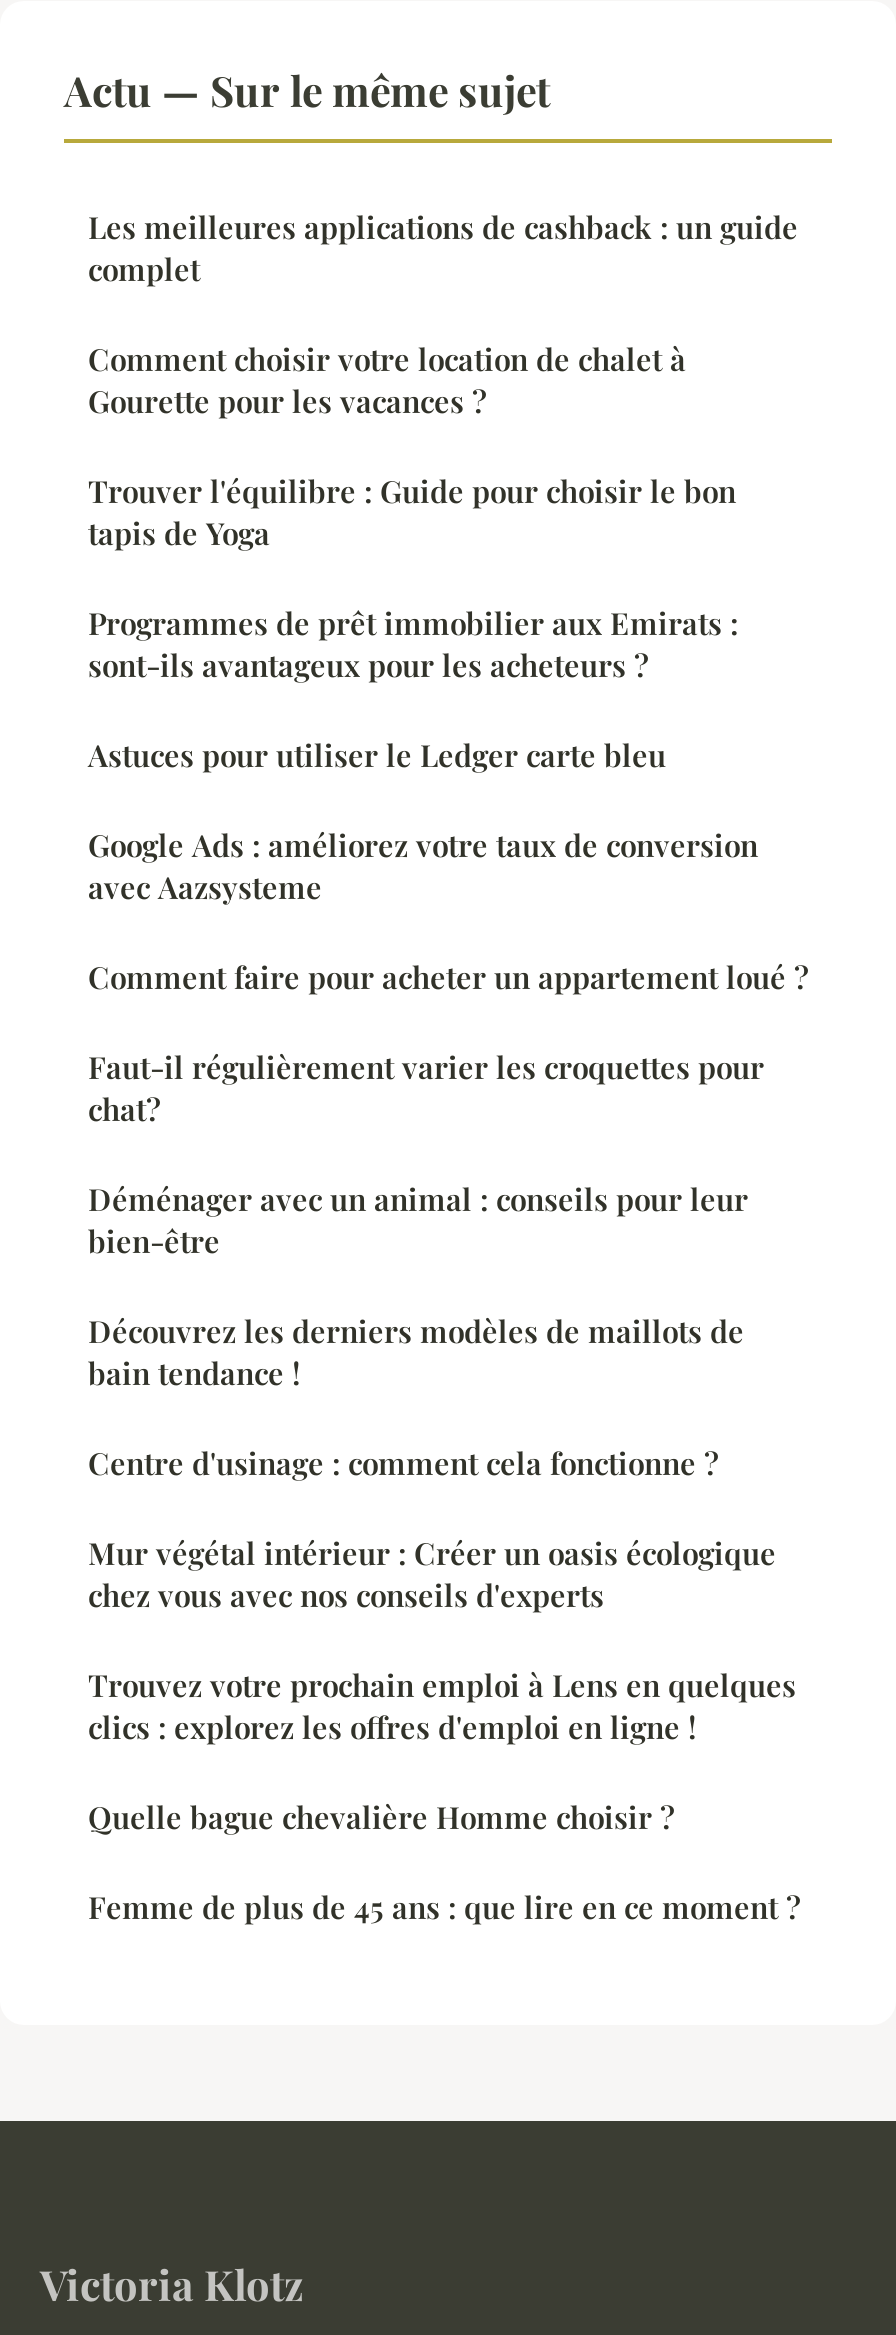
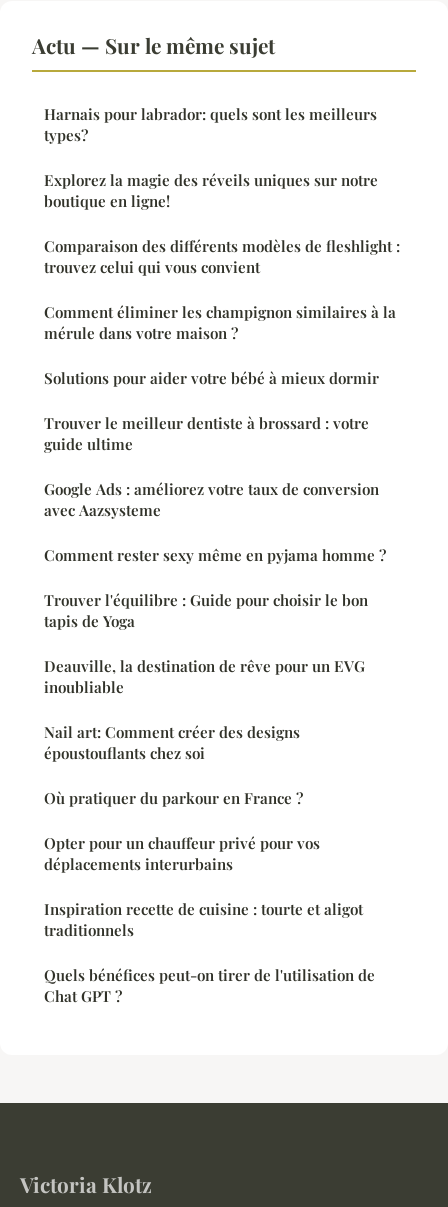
- Les meilleures applications de cashback : un guide
- complet
- Comment choisir votre location de chalet à
- Gourette pour les vacances ?
- Programmes de prêt immobilier aux Emirats :
- sont-ils avantageux pour les acheteurs ?
- Astuces pour utiliser le Ledger carte bleu
+ Harnais pour labrador: quels sont les meilleurs
+ types?
+ Explorez la magie des réveils uniques sur notre
+ boutique en ligne!
+ Comparaison des différents modèles de fleshlight :
+ trouvez celui qui vous convient
+ Comment éliminer les champignon similaires à la
+ mérule dans votre maison ?
+ Solutions pour aider votre bébé à mieux dormir
+ Trouver le meilleur dentiste à brossard : votre
+ guide ultime

moved down: Trouver l'équilibre : Guide pour choisir le bon | tapis de Yoga

moved down: Google Ads : améliorez votre taux de conversion | avec Aazsysteme

- Comment faire pour acheter un appartement loué ?
- Faut-il régulièrement varier les croquettes pour
- chat?
- Déménager avec un animal : conseils pour leur
- bien-être
- Découvrez les derniers modèles de maillots de
- bain tendance !
- Centre d'usinage : comment cela fonctionne ?
- Mur végétal intérieur : Créer un oasis écologique
- chez vous avec nos conseils d'experts
- Trouvez votre prochain emploi à Lens en quelques
- clics : explorez les offres d'emploi en ligne !
- Quelle bague chevalière Homme choisir ?
- Femme de plus de 45 ans : que lire en ce moment ?
+ Comment rester sexy même en pyjama homme ?
+ Deauville, la destination de rêve pour un EVG
+ inoubliable
+ Nail art: Comment créer des designs
+ époustouflants chez soi
+ Où pratiquer du parkour en France ?
+ Opter pour un chauffeur privé pour vos
+ déplacements interurbains
+ Inspiration recette de cuisine : tourte et aligot
+ traditionnels
+ Quels bénéfices peut-on tirer de l'utilisation de
+ Chat GPT ?
